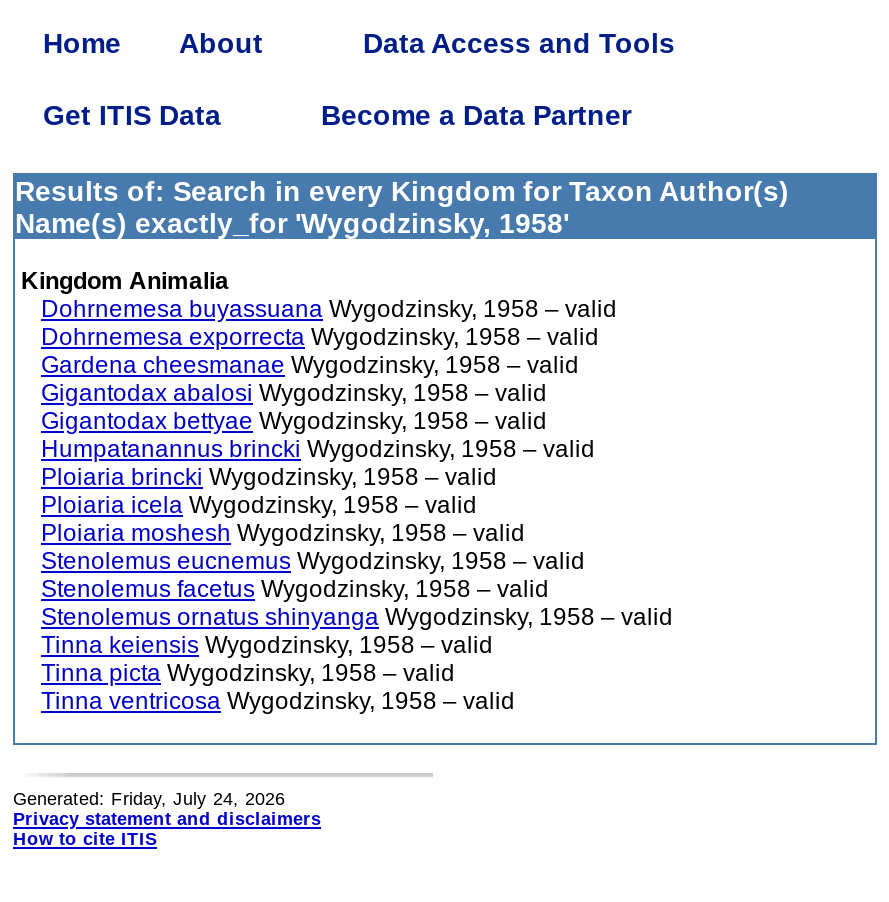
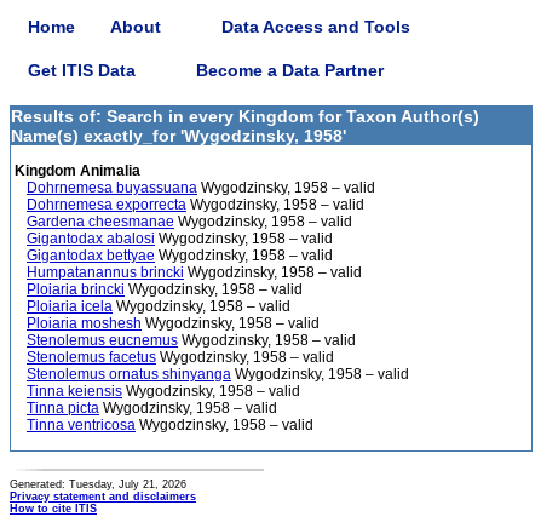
- Generated: Friday, July 24, 2026
+ Generated: Tuesday, July 21, 2026
